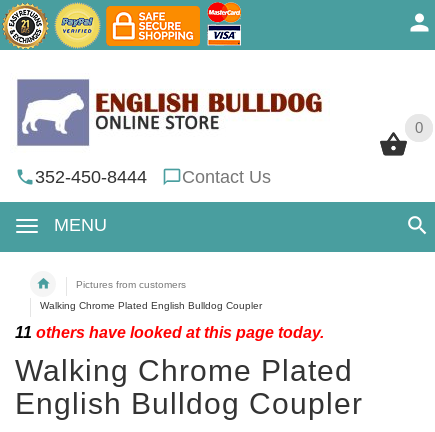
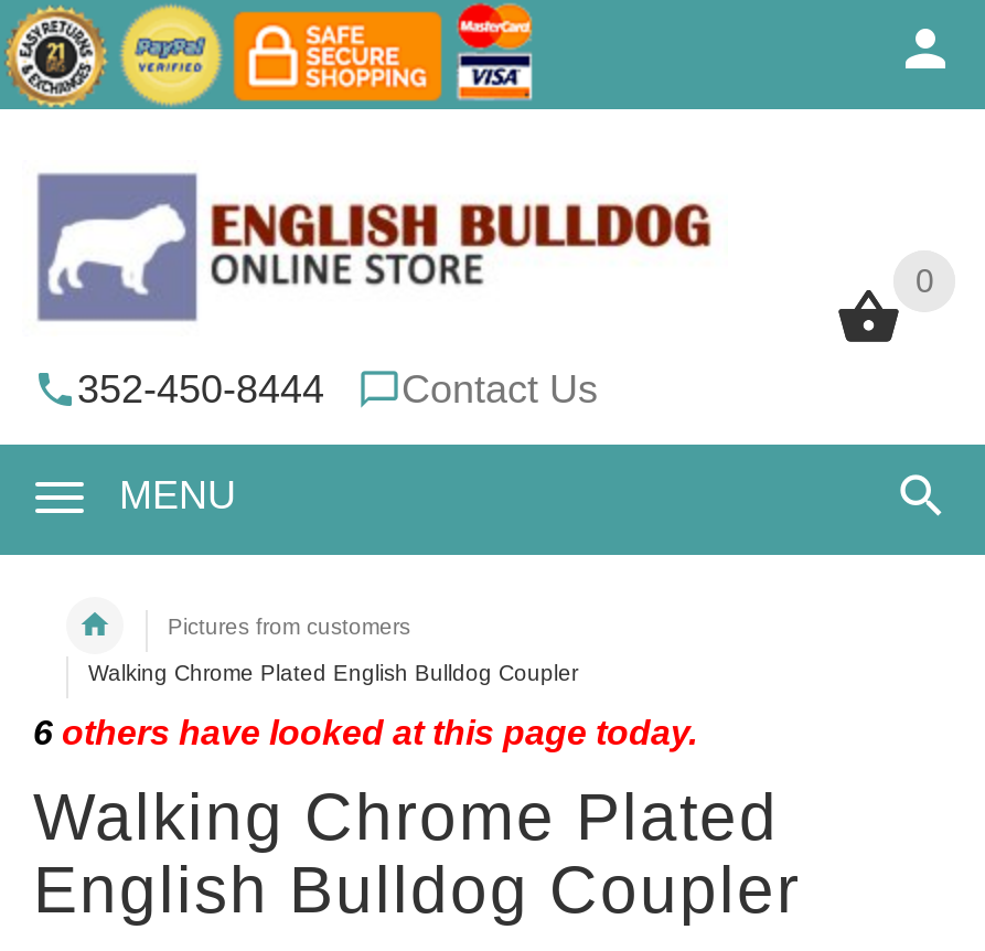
- 11 others have looked at this page today.
+ 6 others have looked at this page today.
